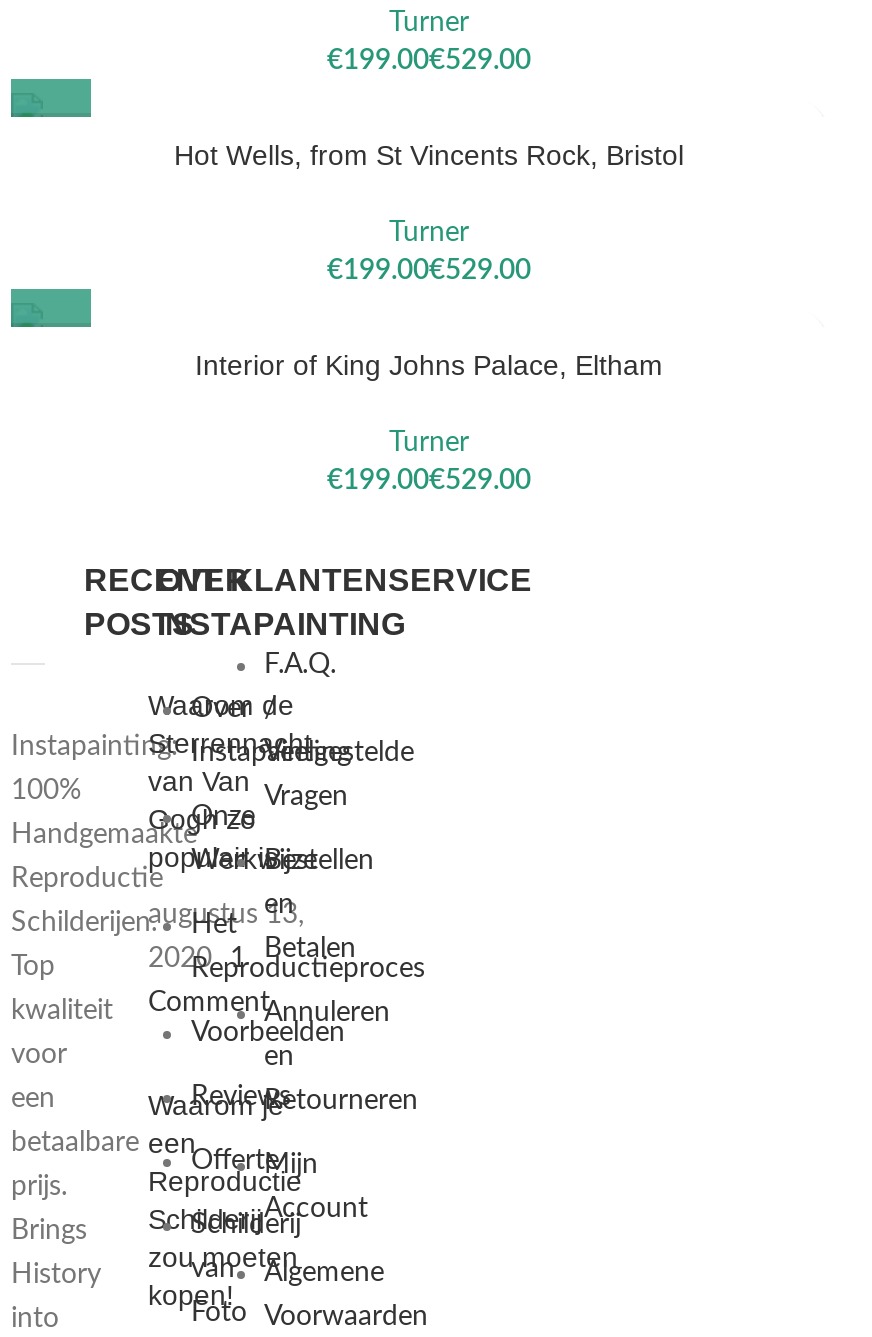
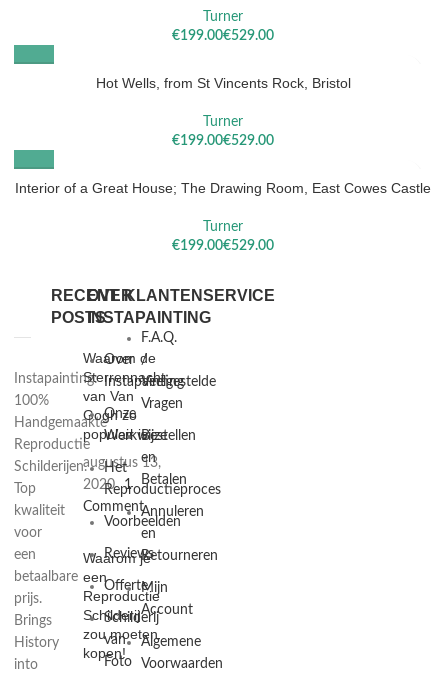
- Interior of King Johns Palace, Eltham
+ Interior of a Great House; The Drawing Room, East Cowes Castle
